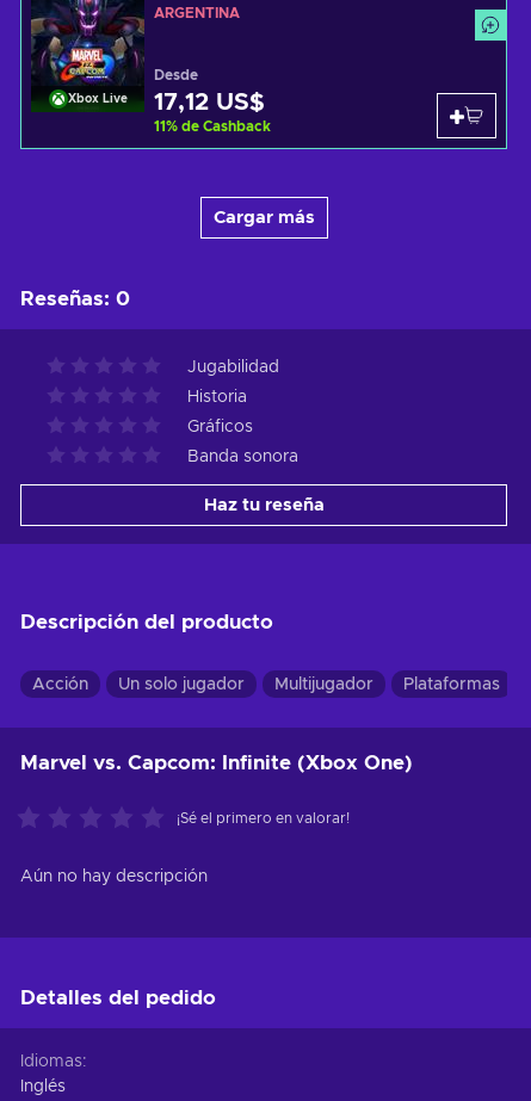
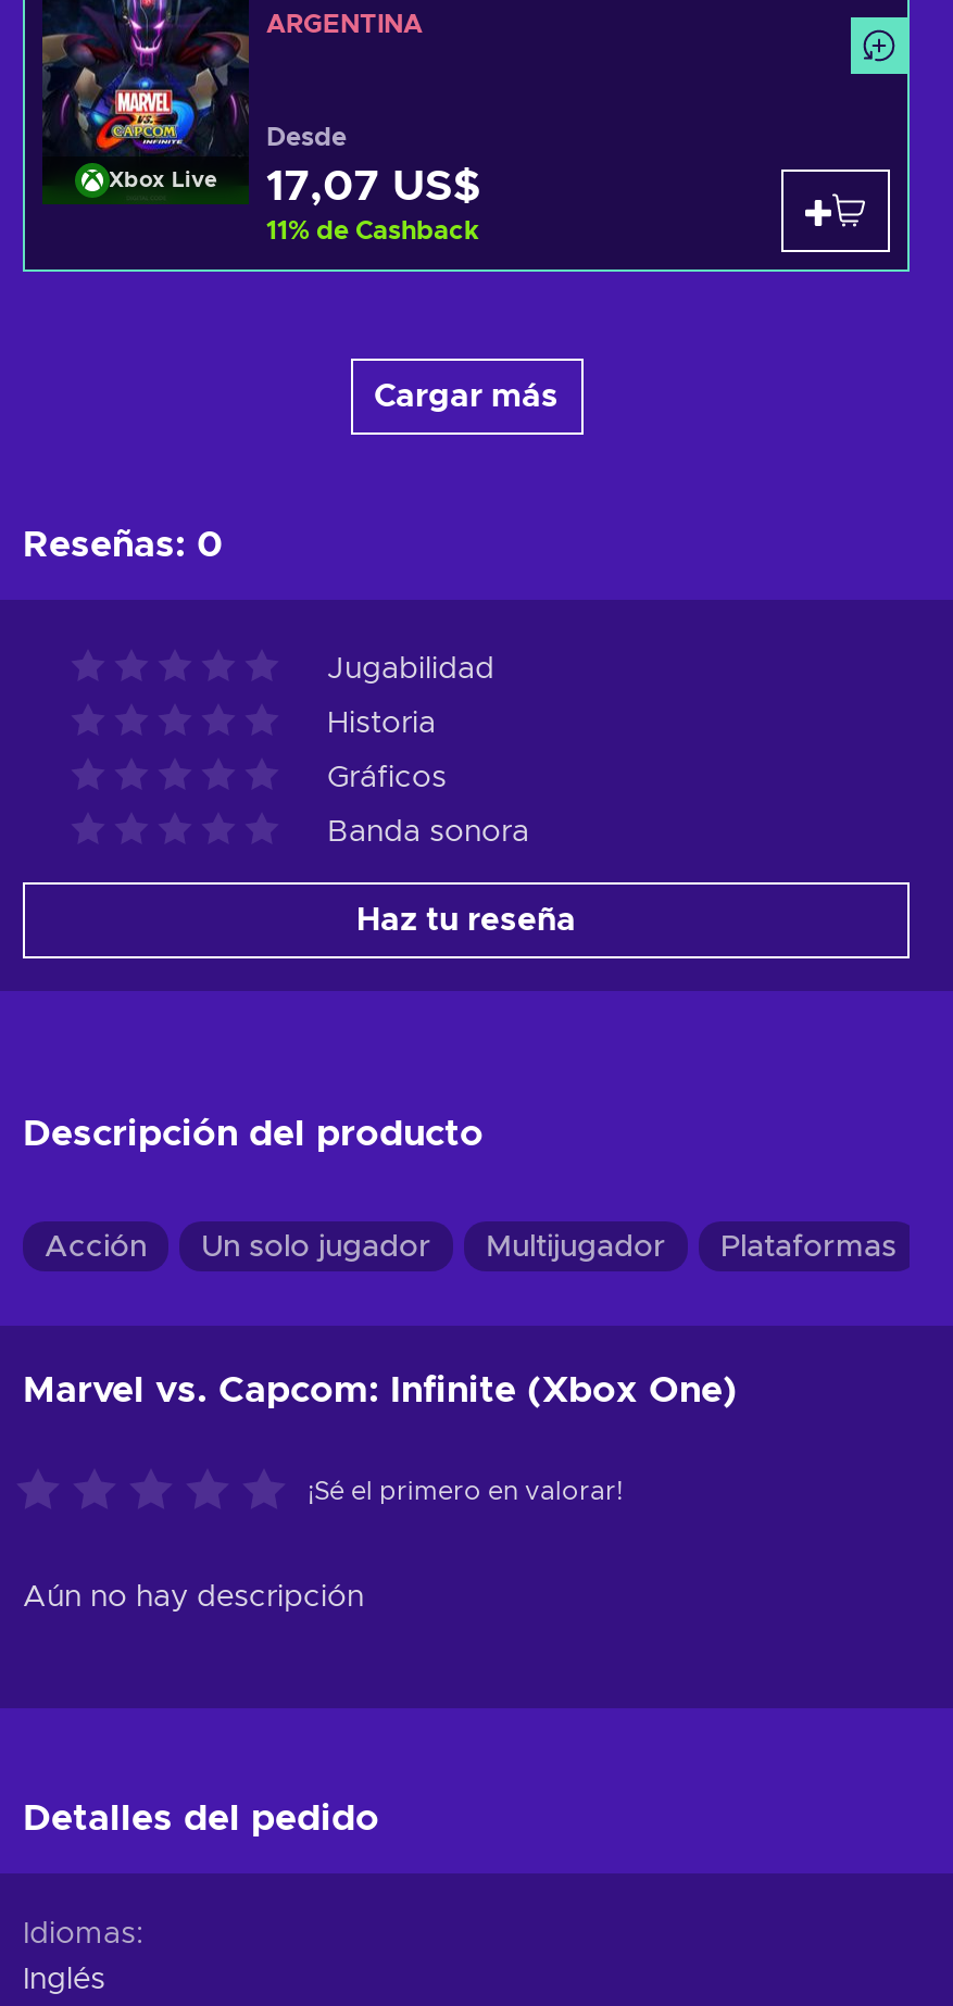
- 17,12 US$
+ 17,07 US$
